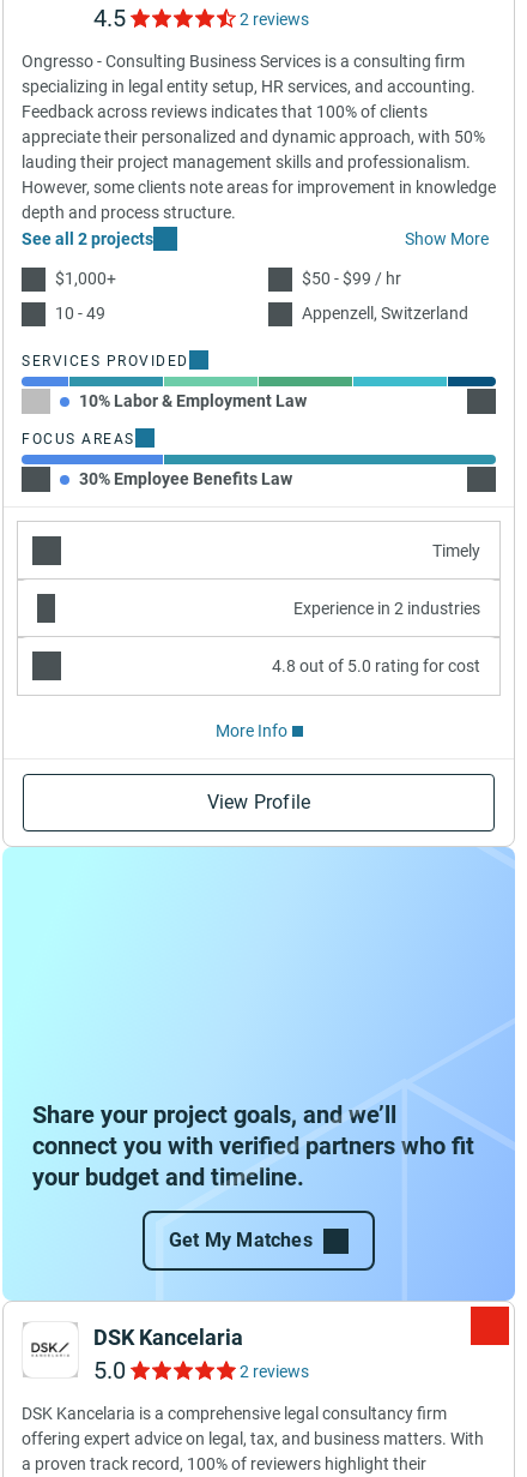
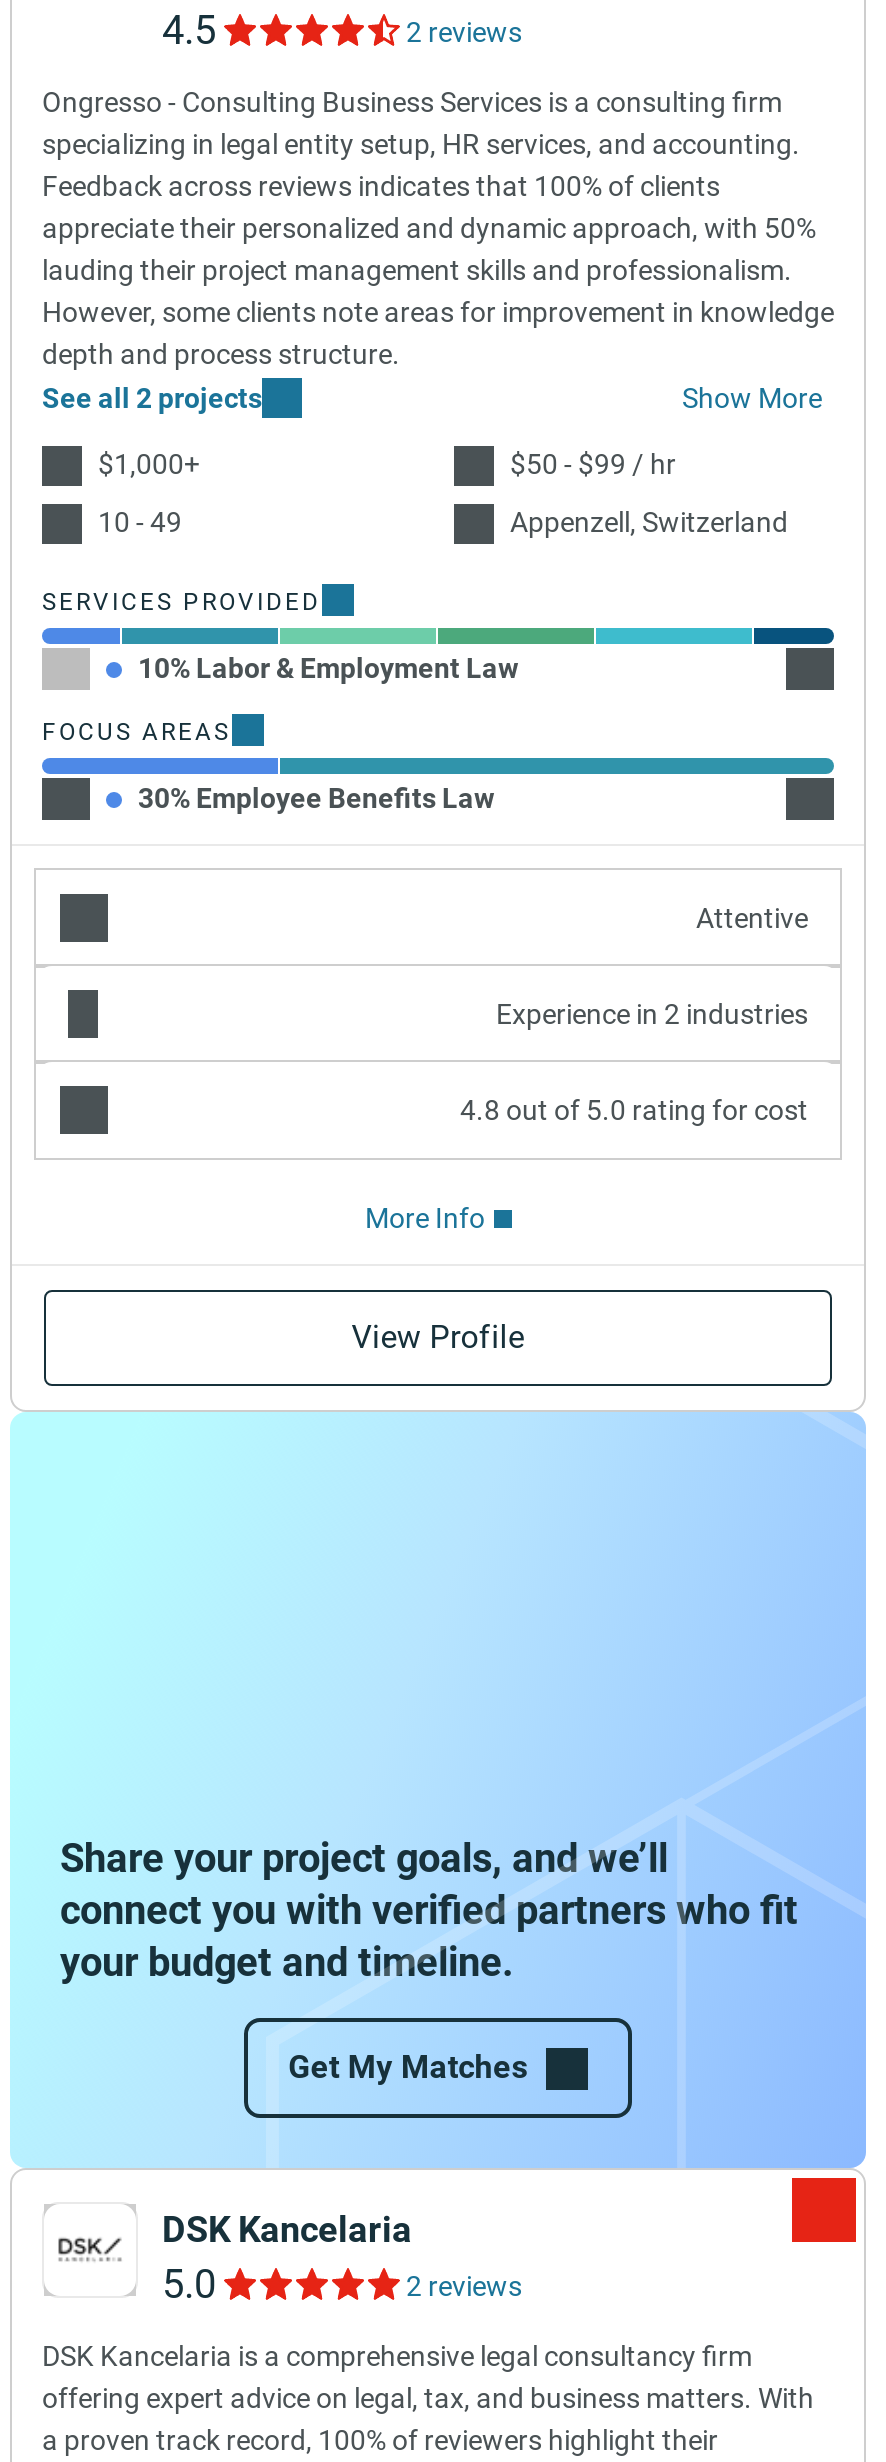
- Timely
+ Attentive
